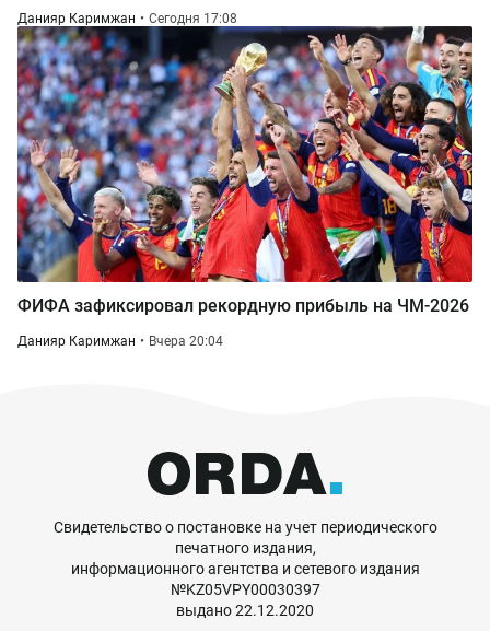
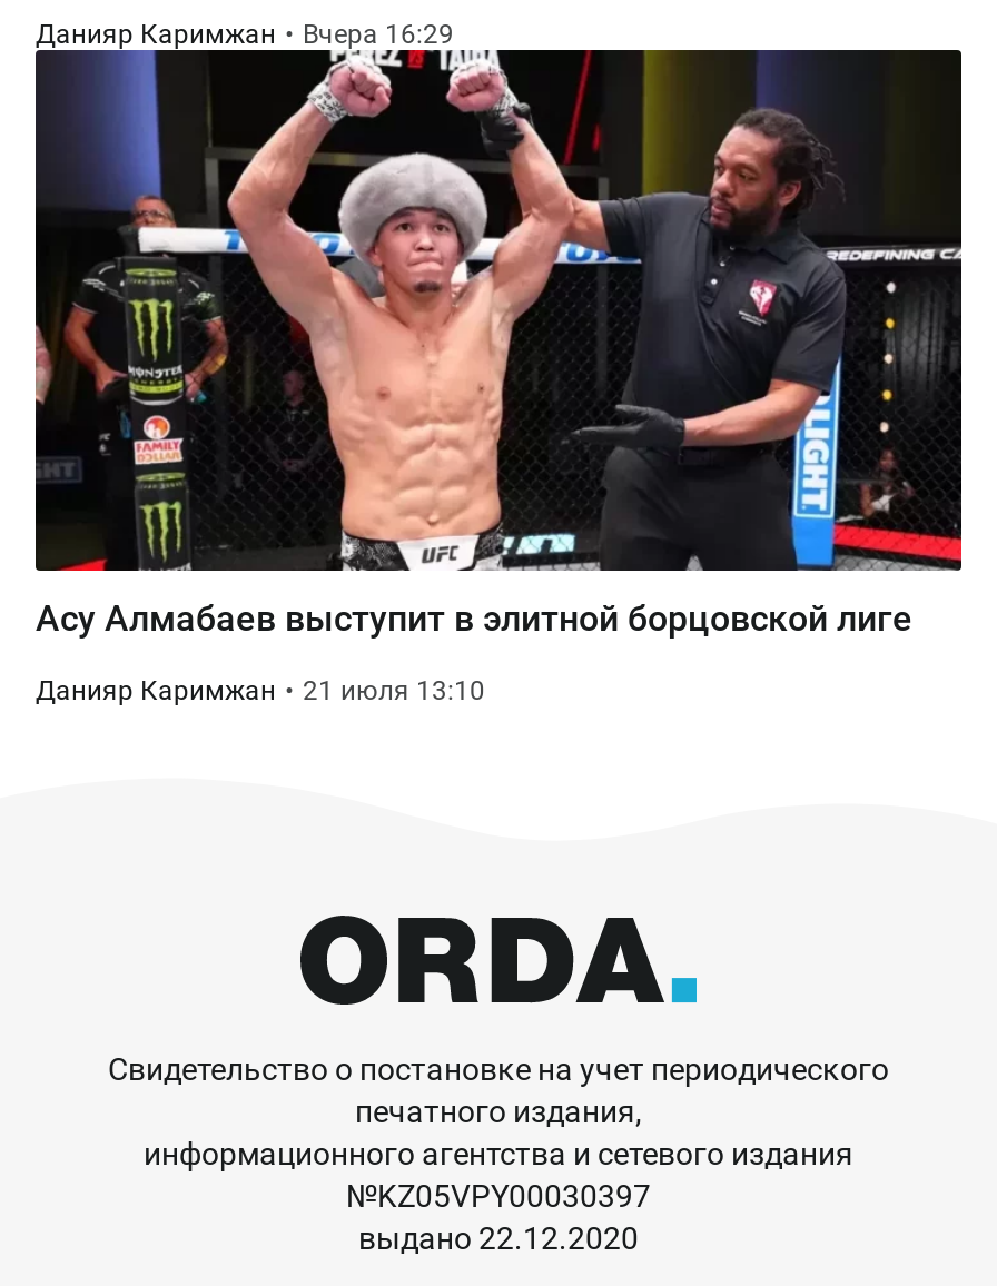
- [image]
- Данияр Каримжан Сегодня 17:08
+ [image]
+ Данияр Каримжан Вчера 16:29

- ФИФА зафиксировал рекордную прибыль на ЧМ-2026
+ Асу Алмабаев выступит в элитной борцовской лиге

- Данияр Каримжан Вчера 20:04
+ Данияр Каримжан 21 июля 13:10
